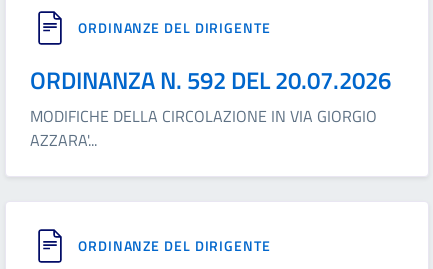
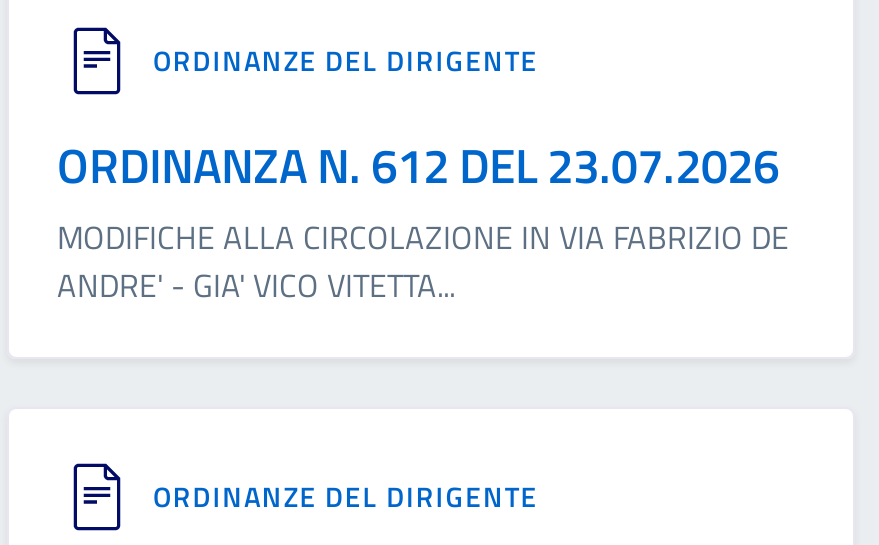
- ORDINANZA N. 592 DEL 20.07.2026
- MODIFICHE DELLA CIRCOLAZIONE IN VIA GIORGIO
- AZZARA'...
+ ORDINANZA N. 612 DEL 23.07.2026
+ MODIFICHE ALLA CIRCOLAZIONE IN VIA FABRIZIO DE
+ ANDRE' - GIA' VICO VITETTA...
